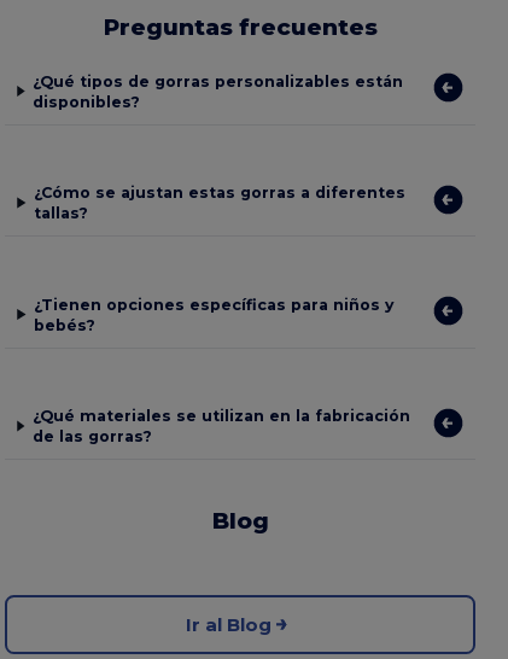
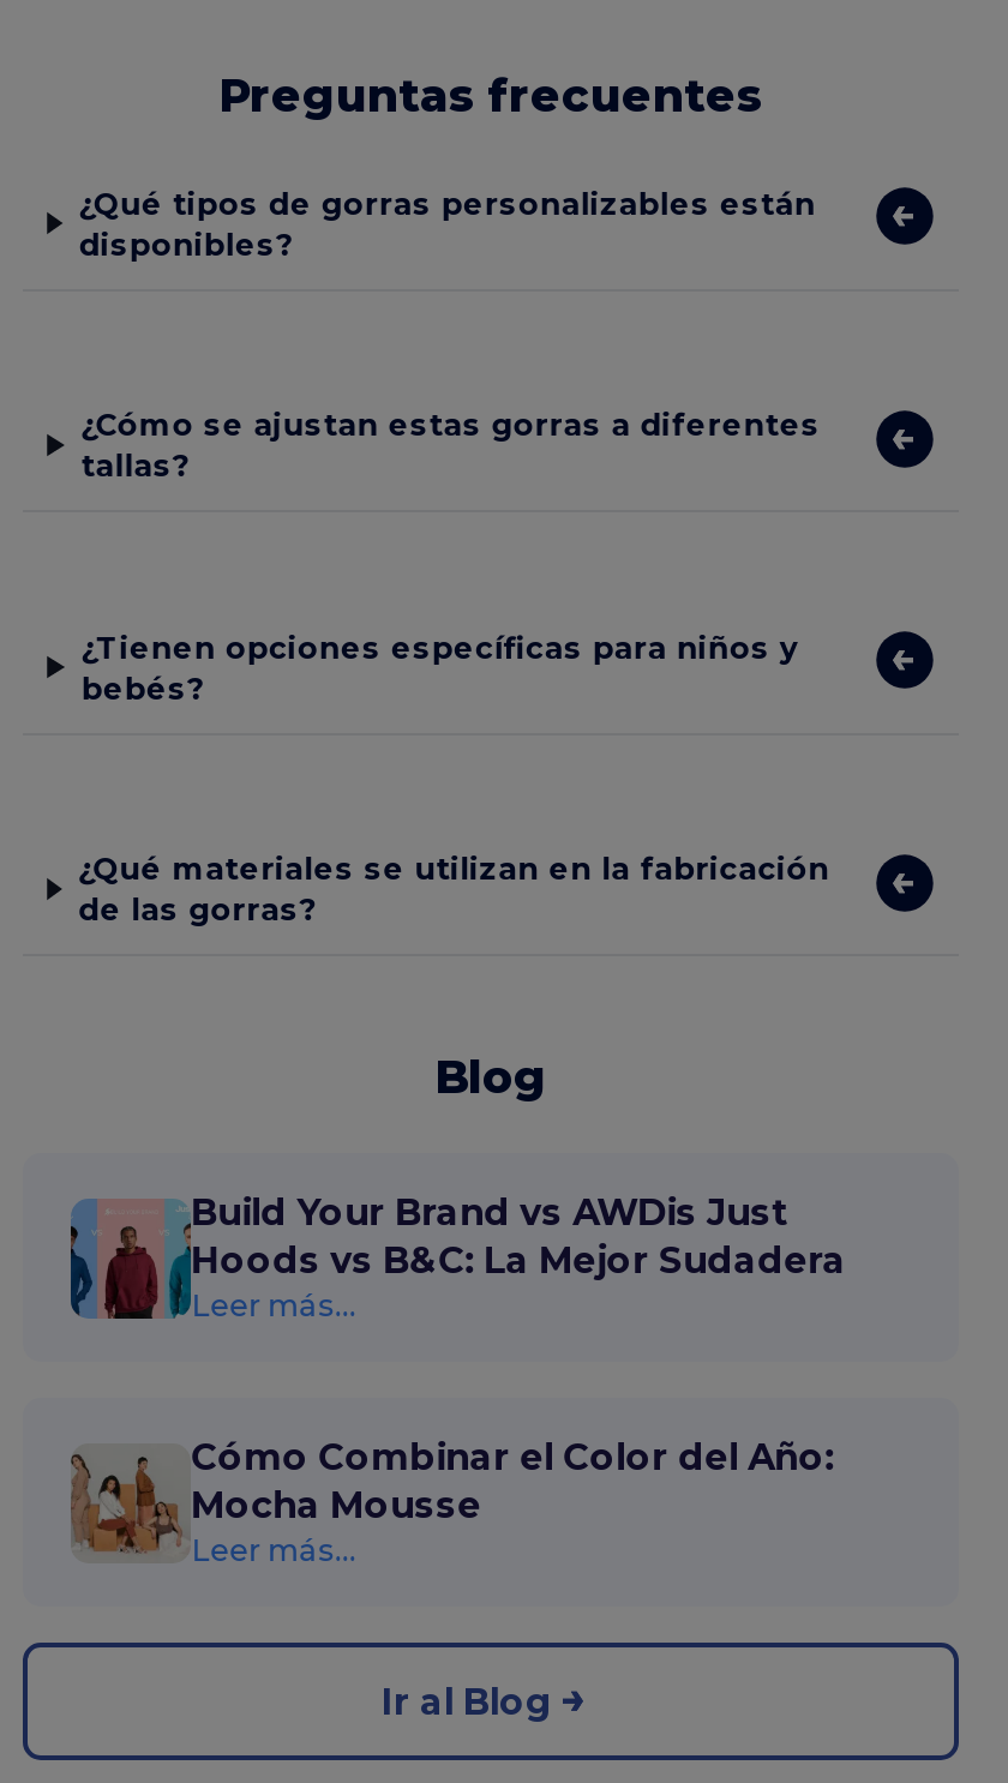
+ [image]
+ Build Your Brand vs AWDis Just
+ Hoods vs B&C: La Mejor Sudadera
+ Leer más...
+ Cómo Combinar el Color del Año:
+ Mocha Mousse
+ Leer más...

+ [image]
